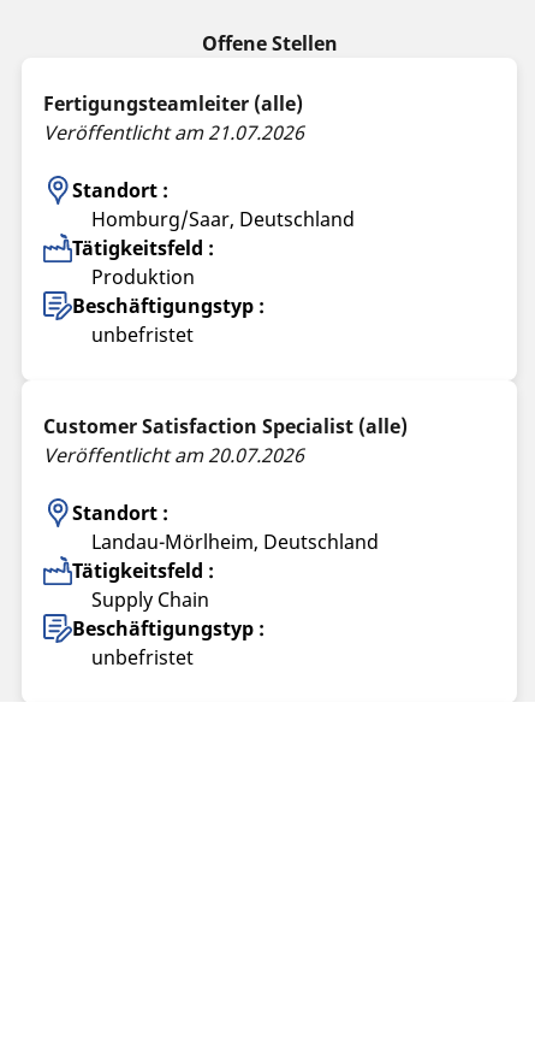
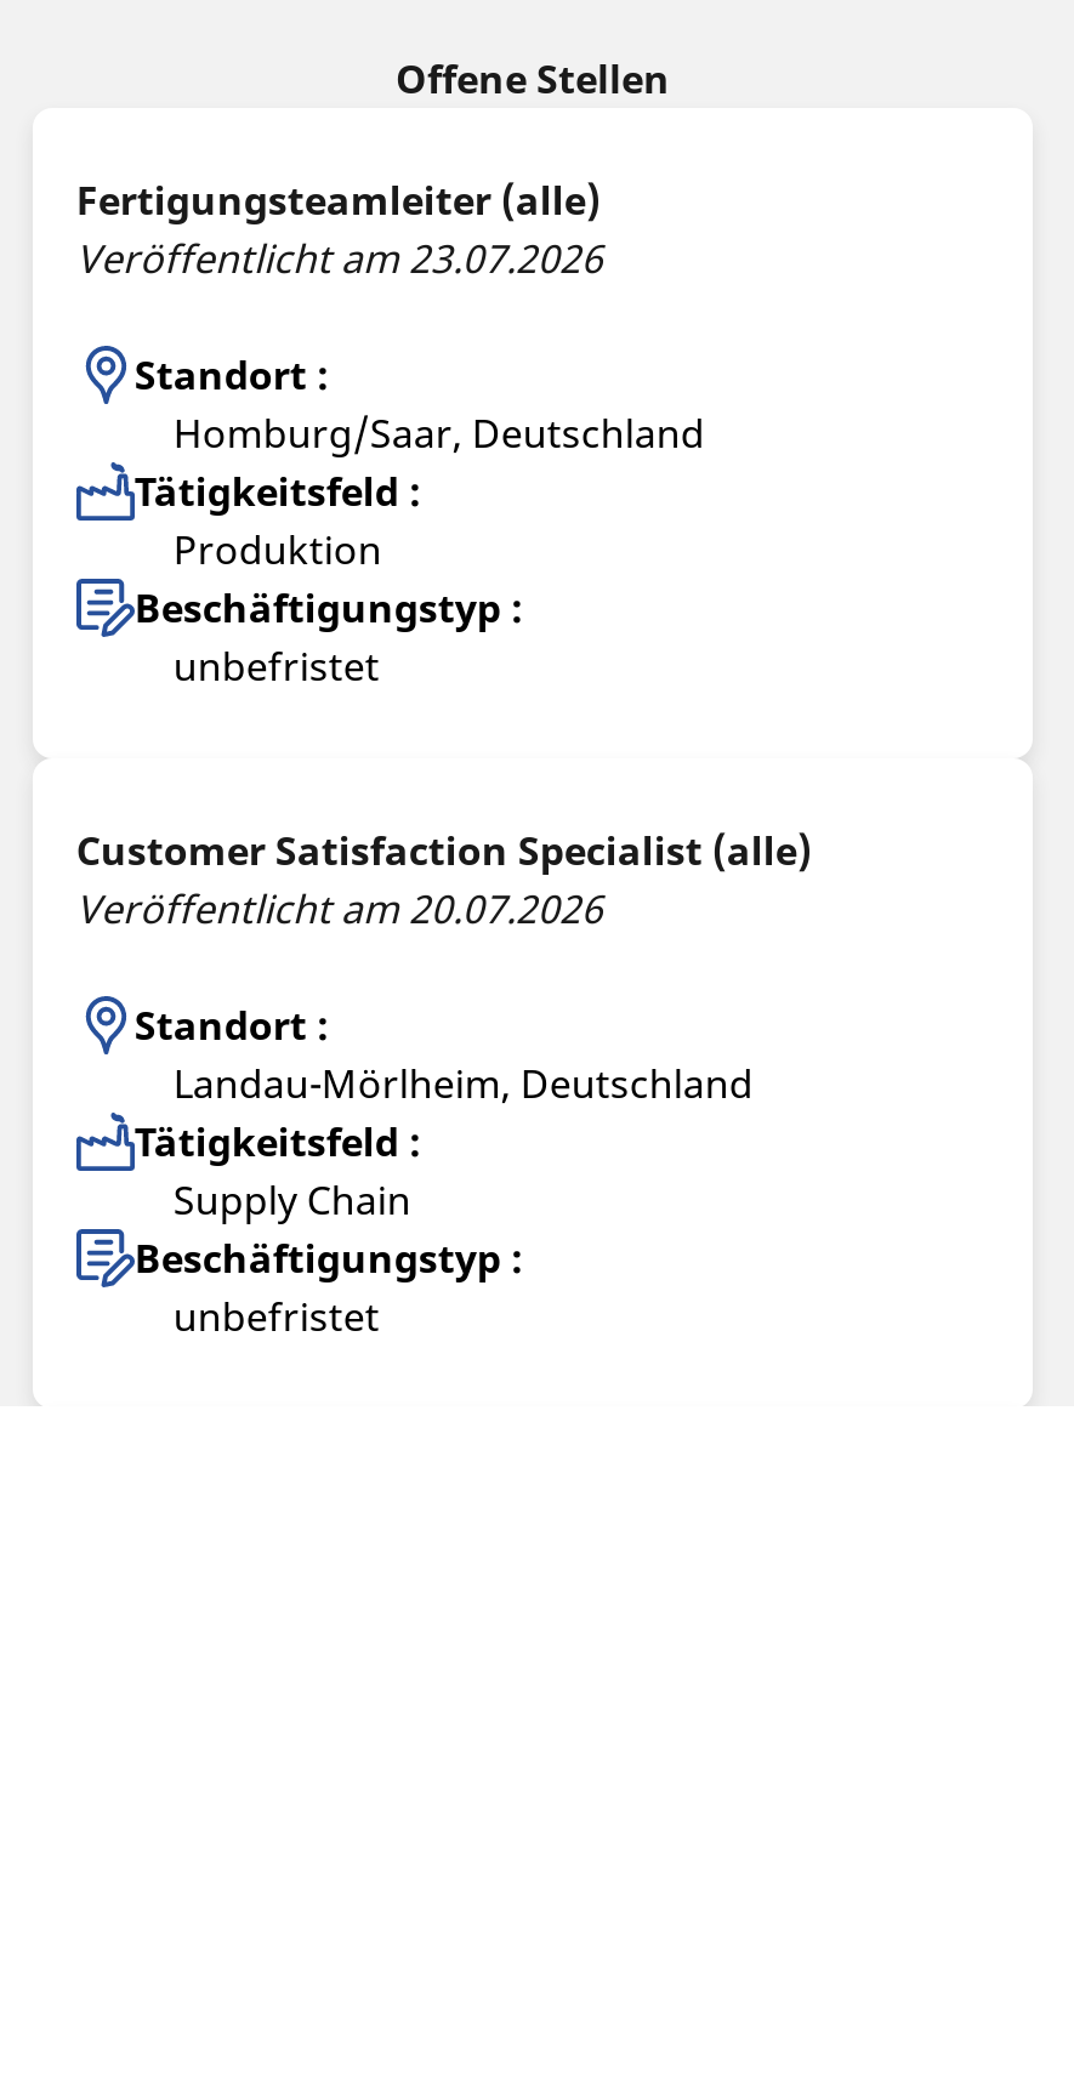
- Veröffentlicht am 21.07.2026
+ Veröffentlicht am 23.07.2026
